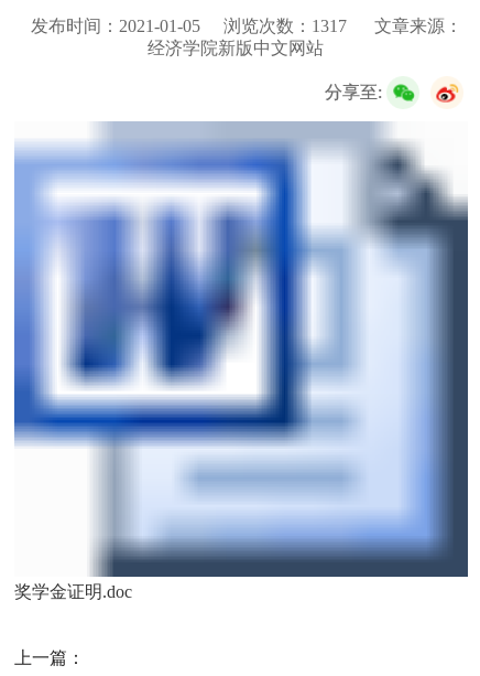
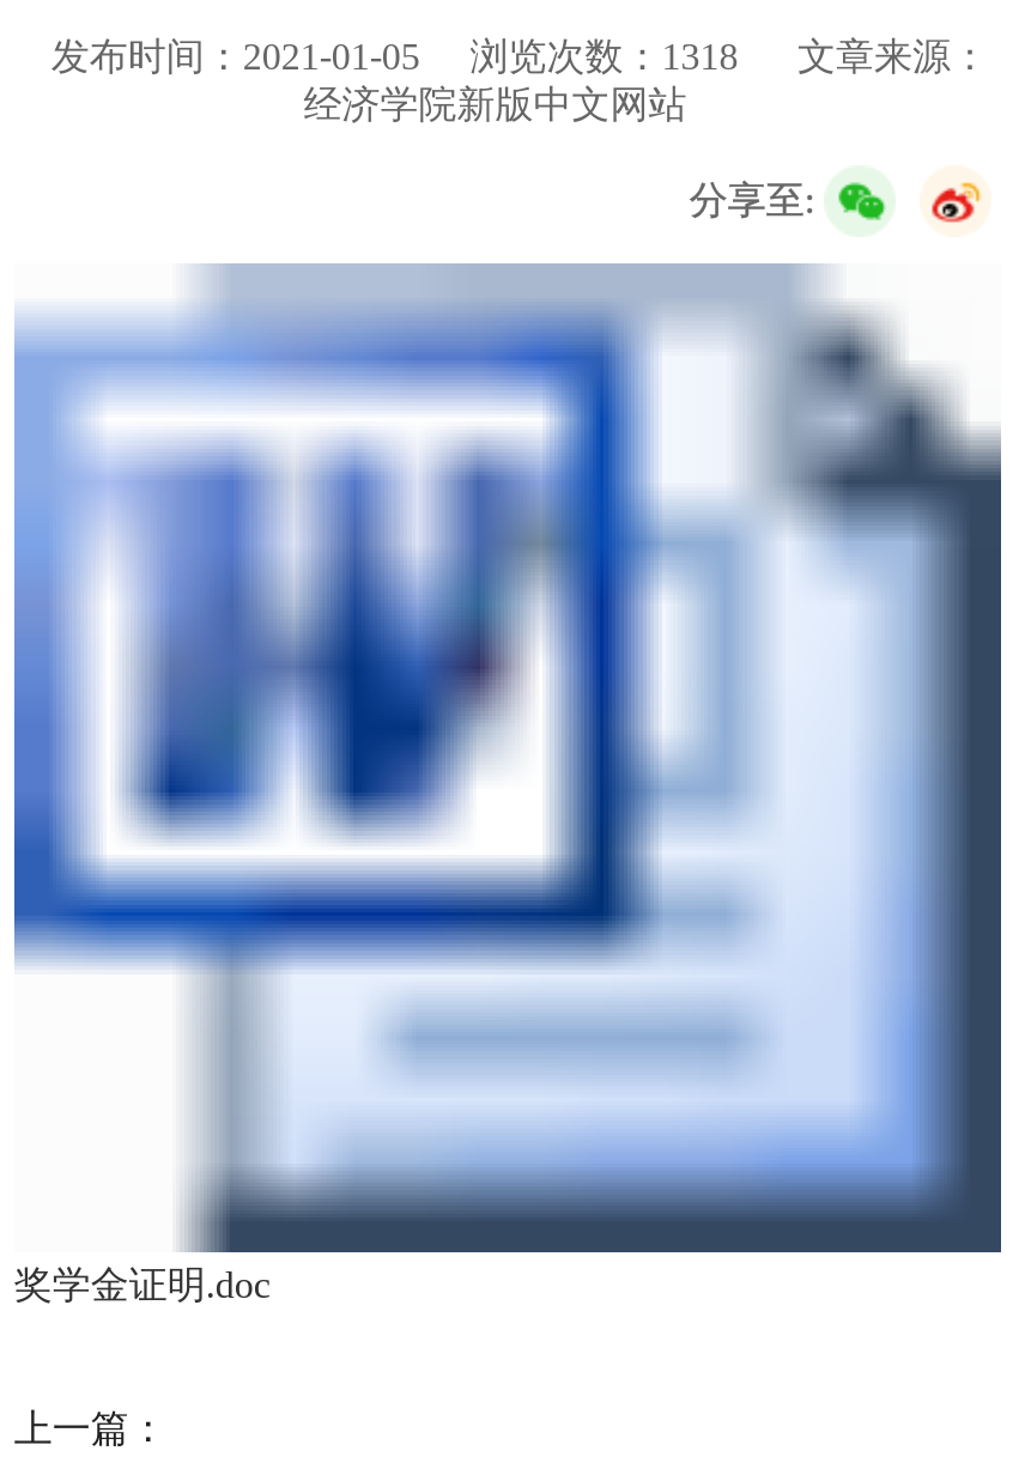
- 浏览次数：1317
+ 浏览次数：1318
